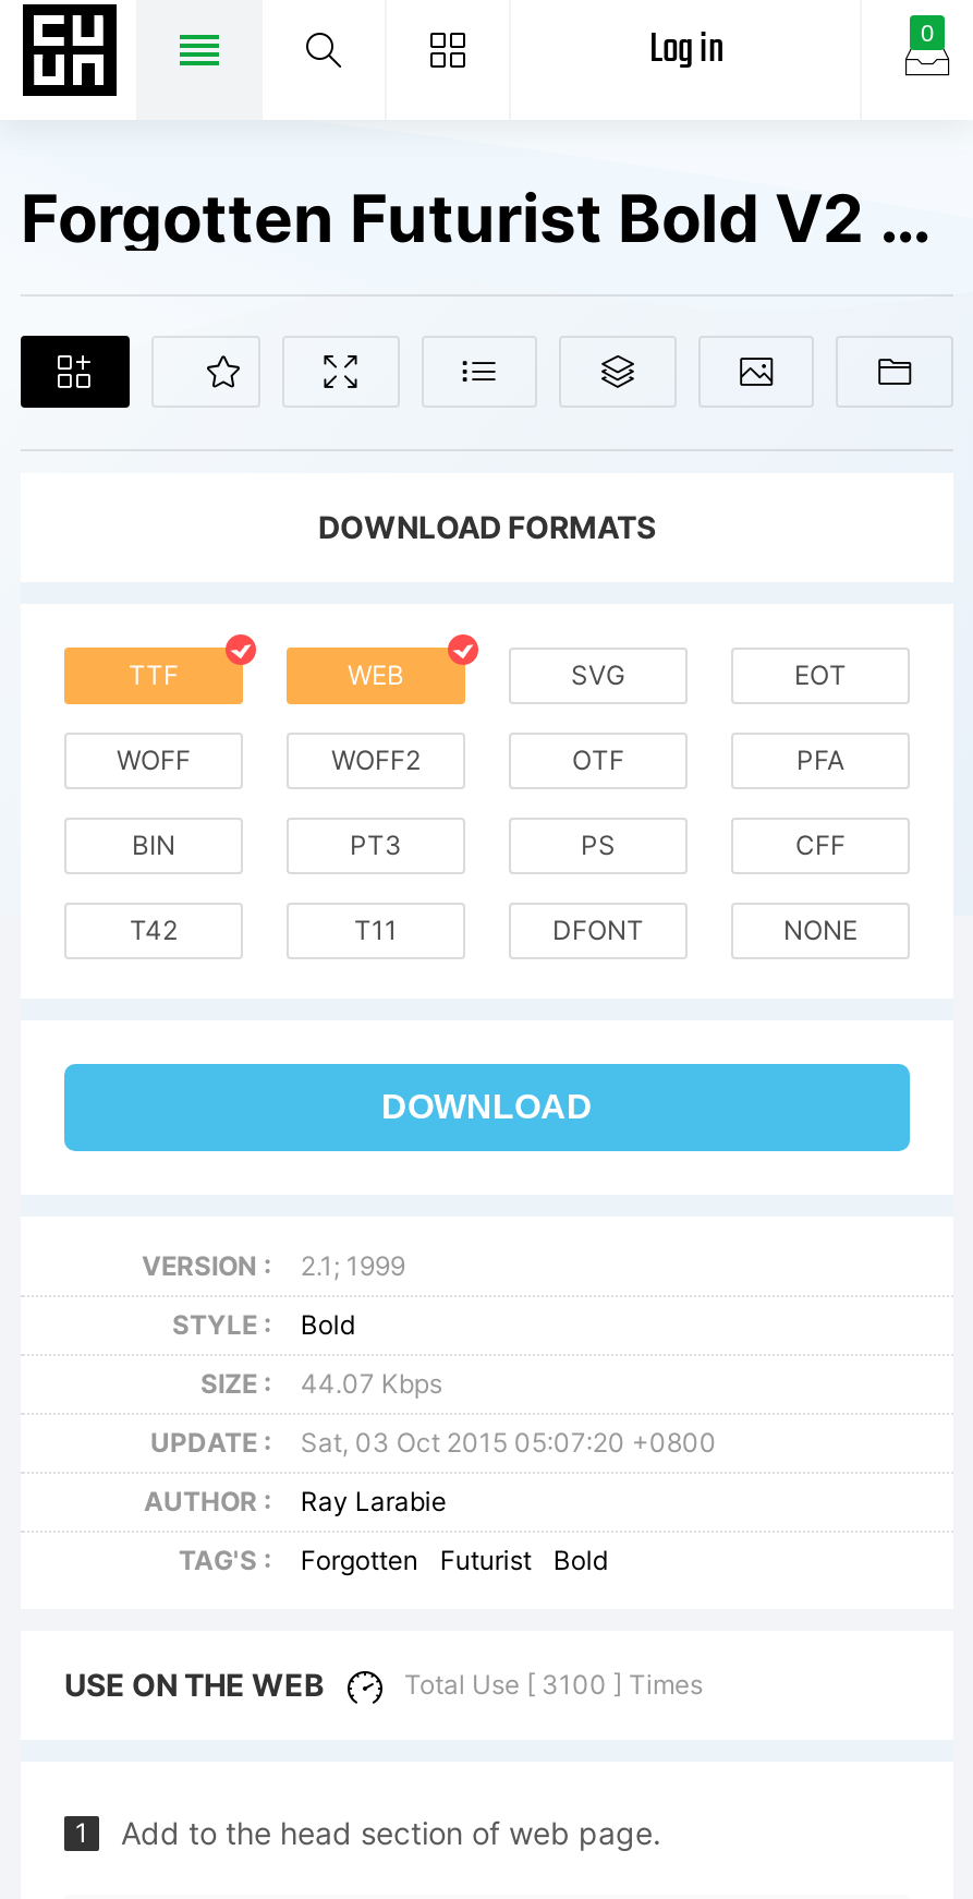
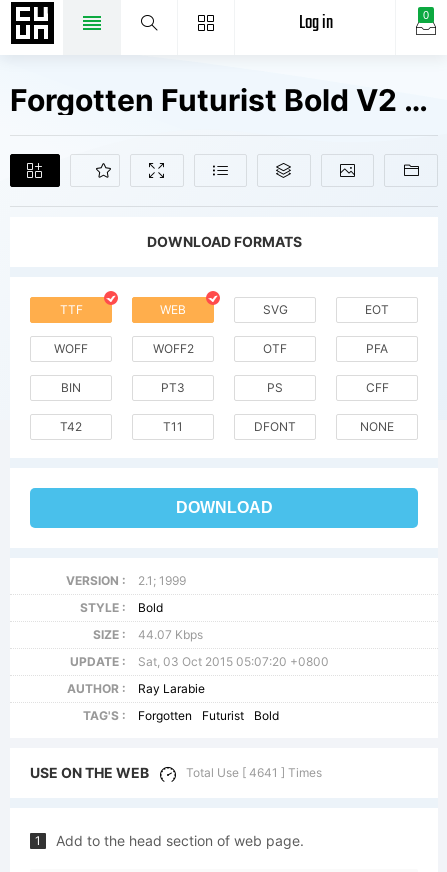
- Total Use [ 3100 ] Times
+ Total Use [ 4641 ] Times
